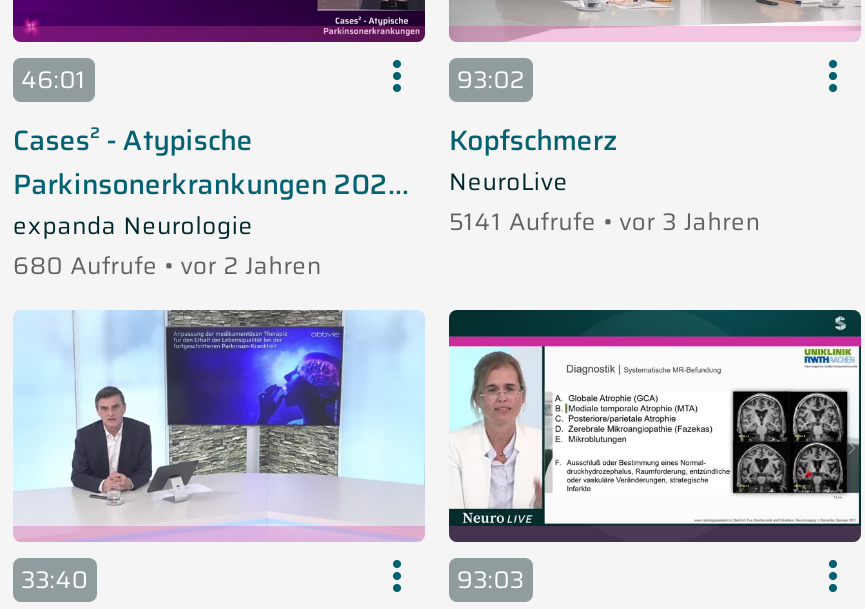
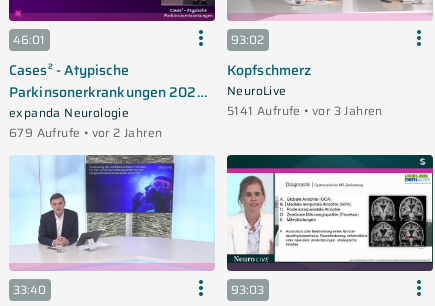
- 680 Aufrufe • vor 2 Jahren
+ 679 Aufrufe • vor 2 Jahren
